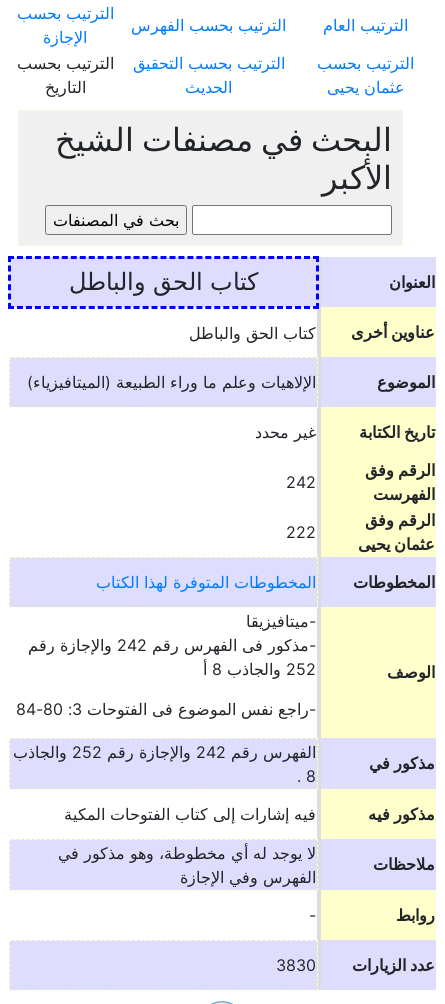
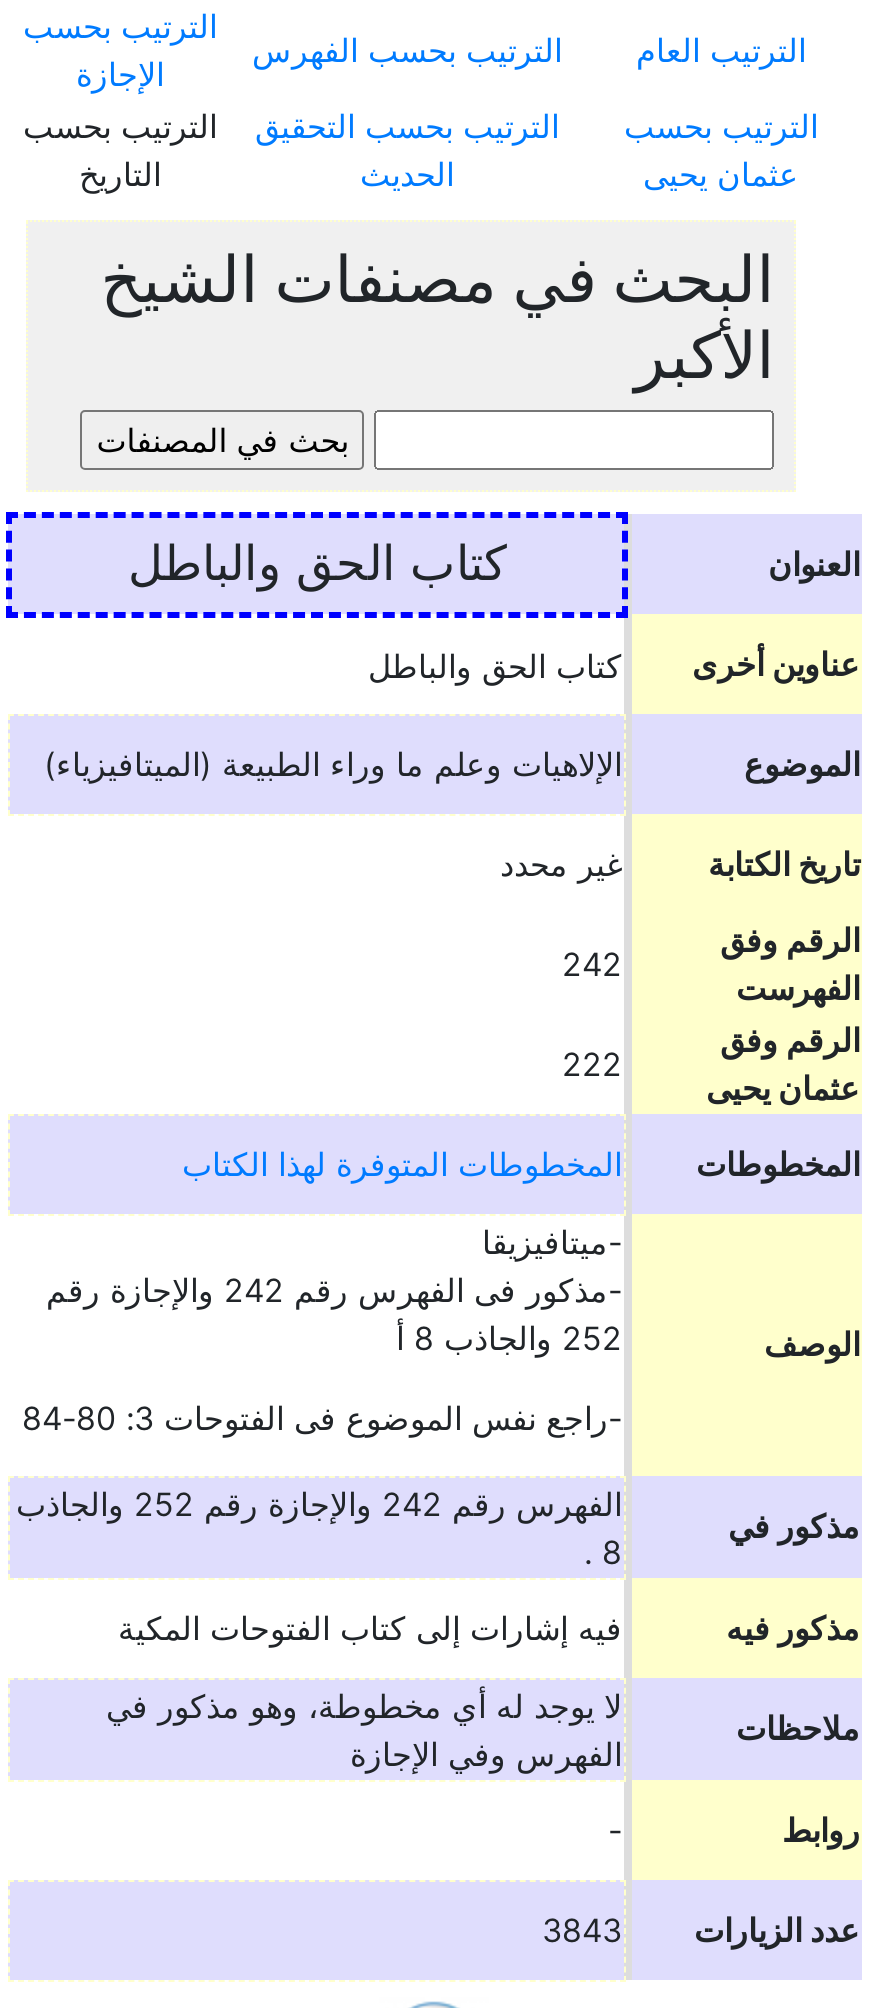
- عدد الزيارات 3830
+ عدد الزيارات 3843
